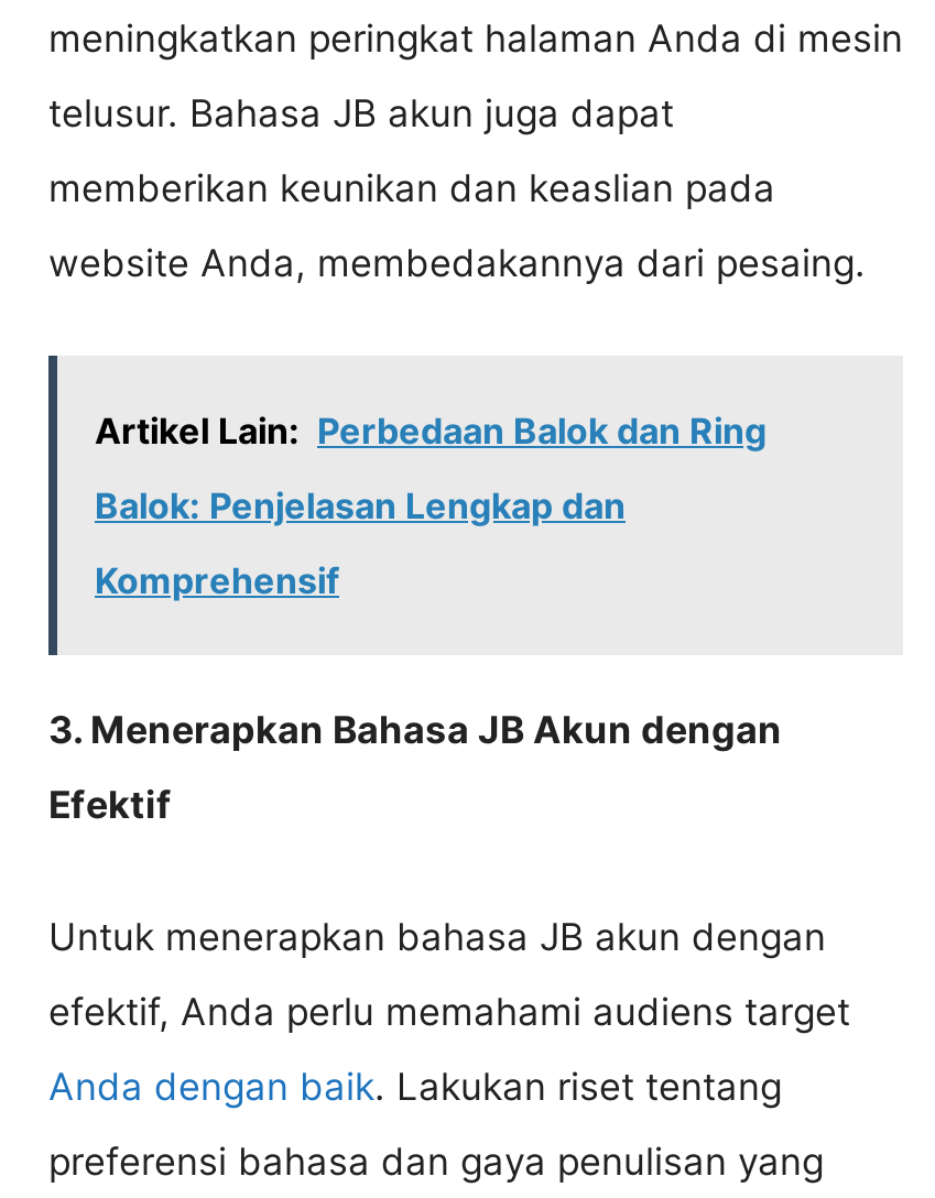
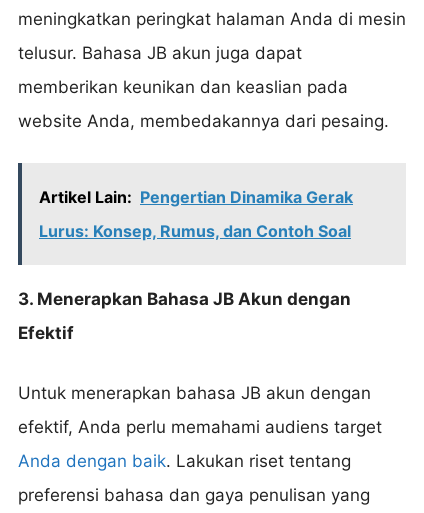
- Artikel Lain: Perbedaan Balok dan Ring
- Balok: Penjelasan Lengkap dan
- Komprehensif
+ Artikel Lain: Pengertian Dinamika Gerak
+ Lurus: Konsep, Rumus, dan Contoh Soal
